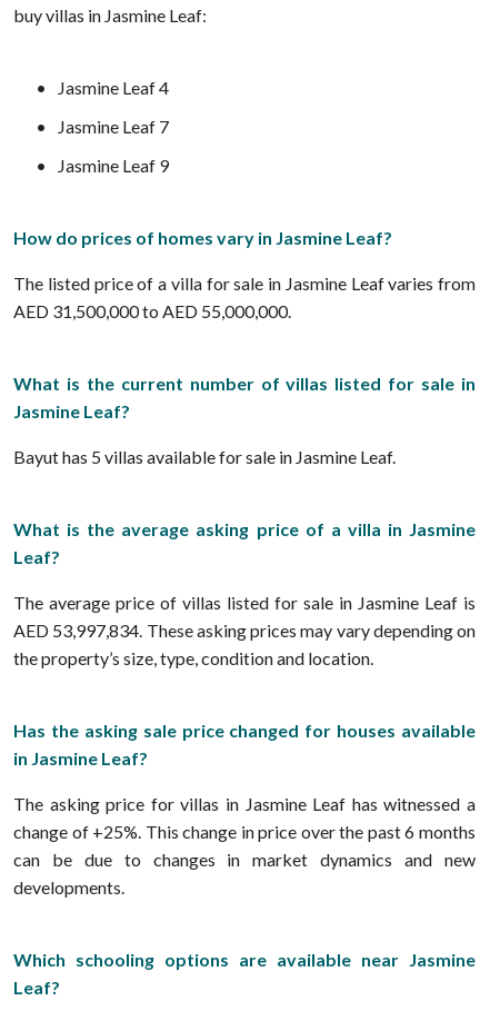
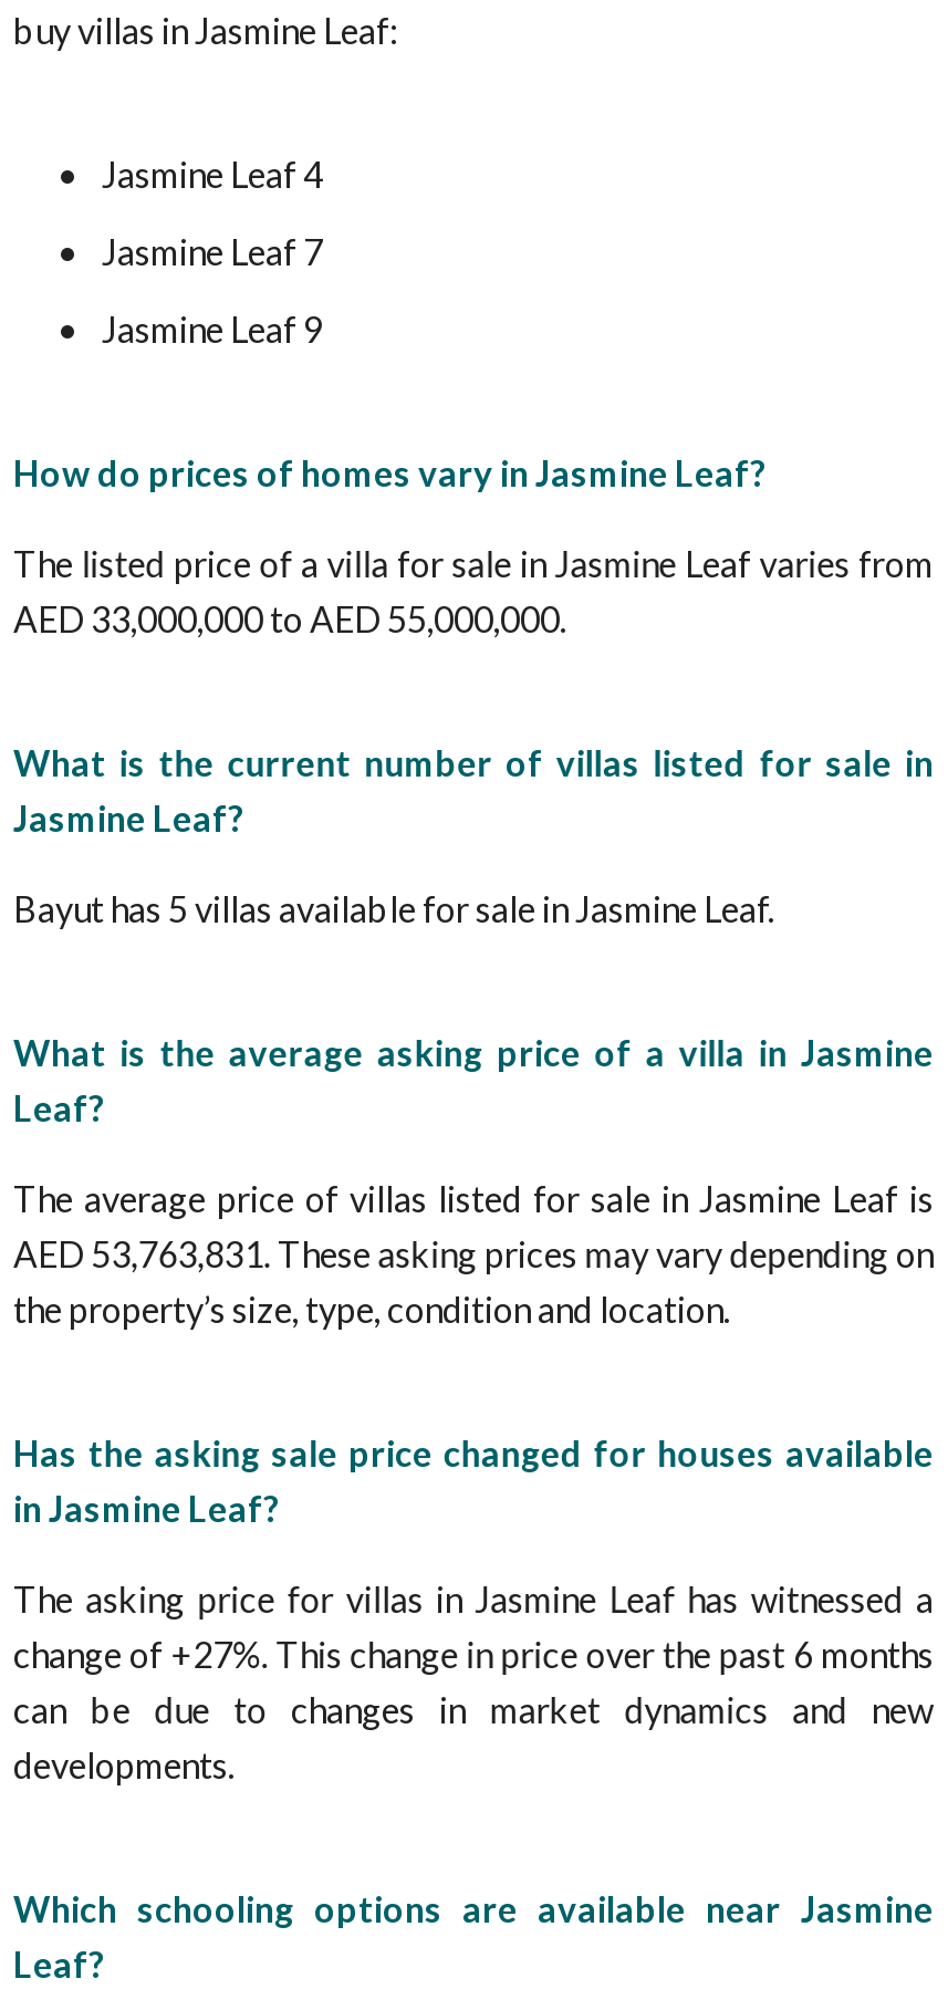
- AED 31,500,000 to AED 55,000,000.
+ AED 33,000,000 to AED 55,000,000.

- AED 53,997,834. These asking prices may vary depending on
+ AED 53,763,831. These asking prices may vary depending on

- change of +25%. This change in price over the past 6 months
+ change of +27%. This change in price over the past 6 months
